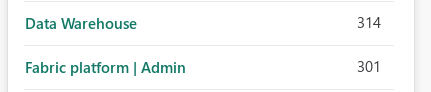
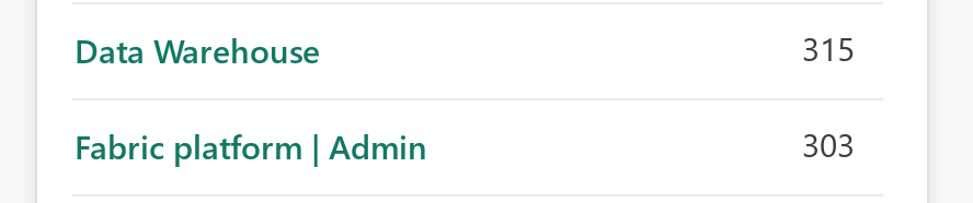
- 314
+ 315

- 301
+ 303
